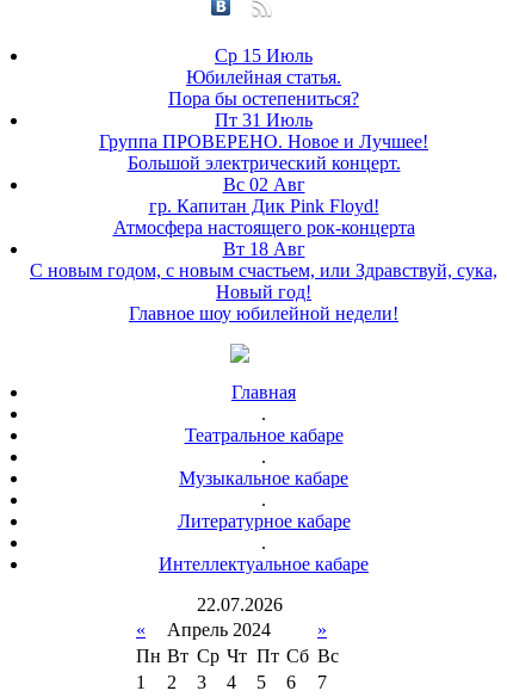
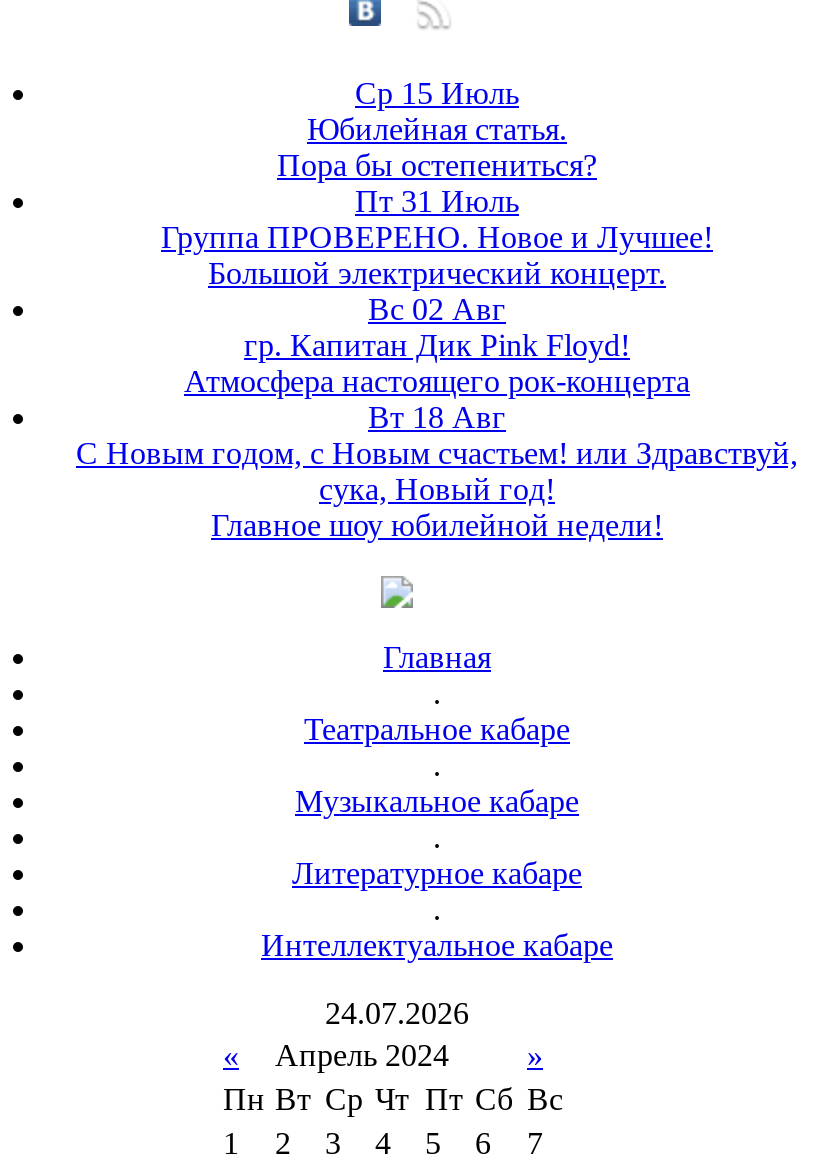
- С новым годом, с новым счастьем, или Здравствуй, сука,
- Новый год!
+ С Новым годом, с Новым счастьем! или Здравствуй,
+ сука, Новый год!

- 22.07.2026
+ 24.07.2026
